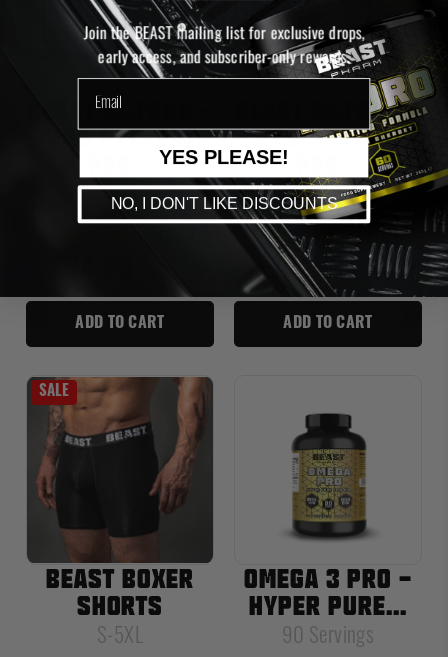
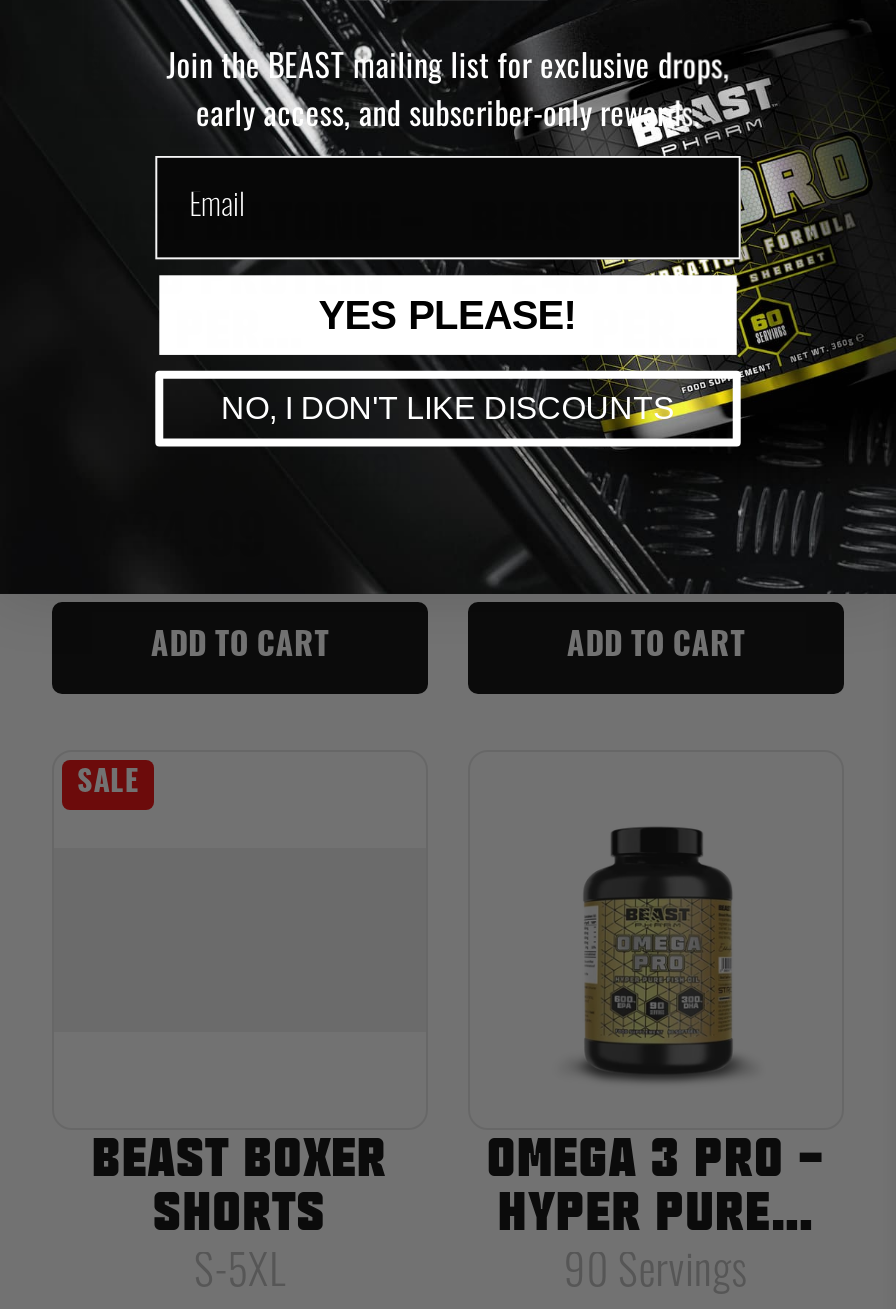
- [image]
